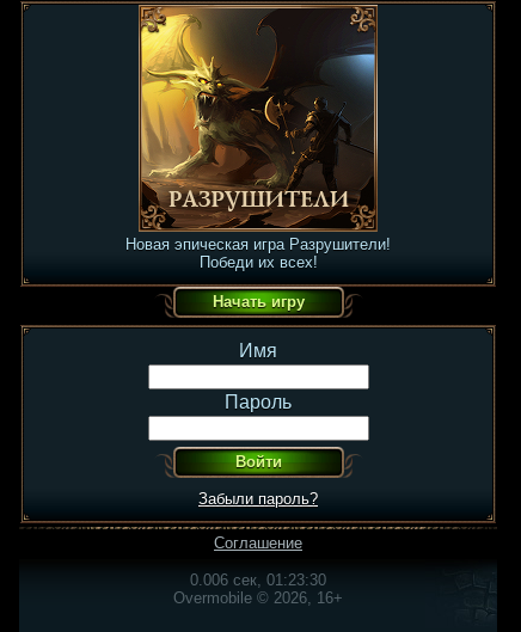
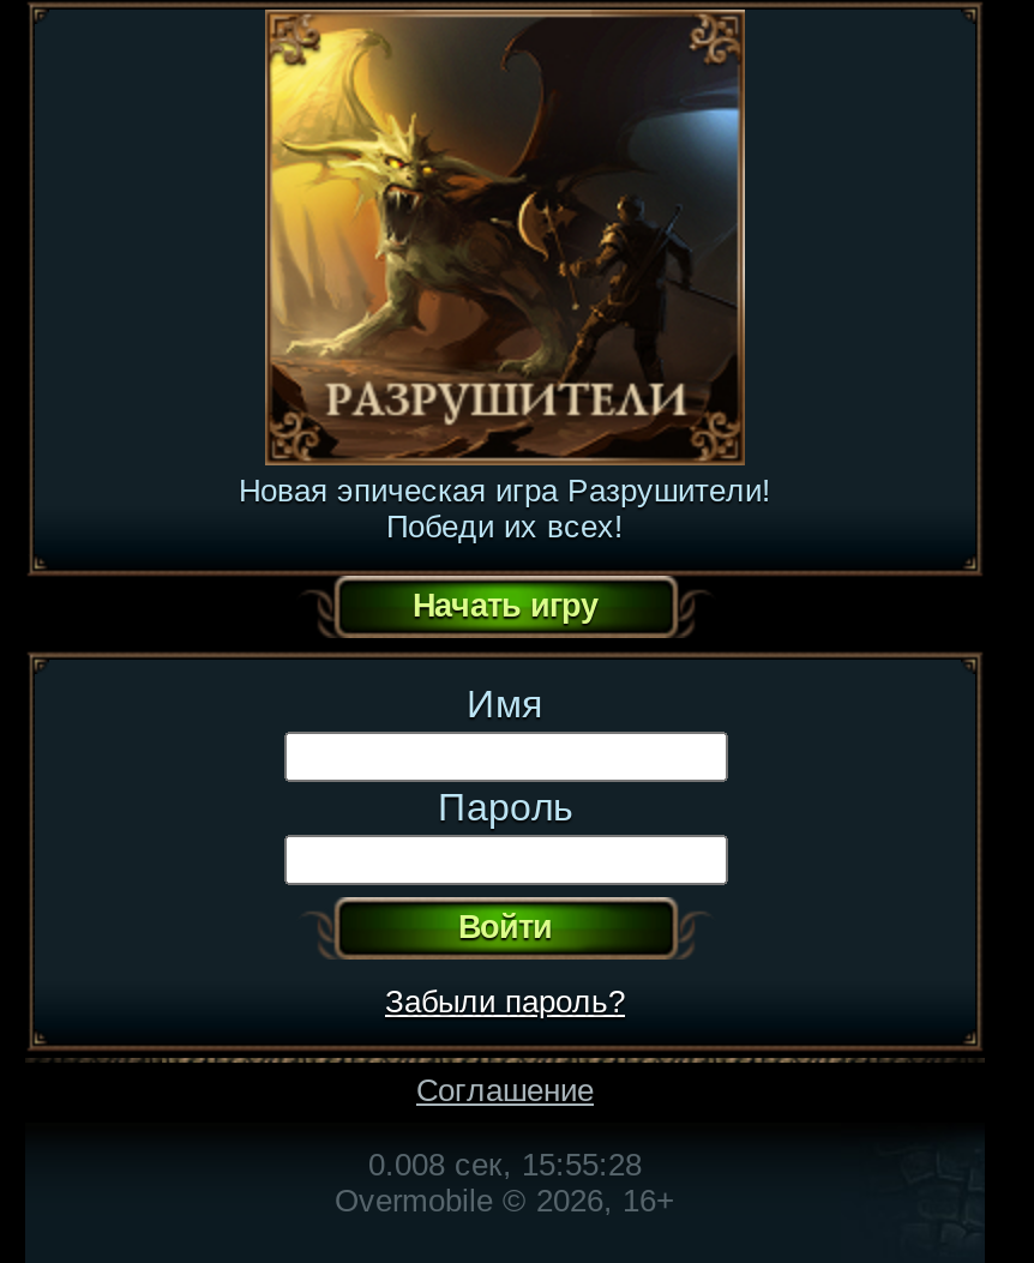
- 0.006 сек, 01:23:30
+ 0.008 сек, 15:55:28
